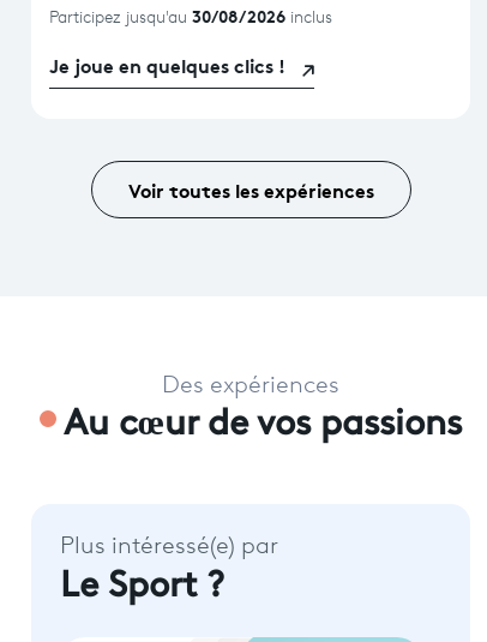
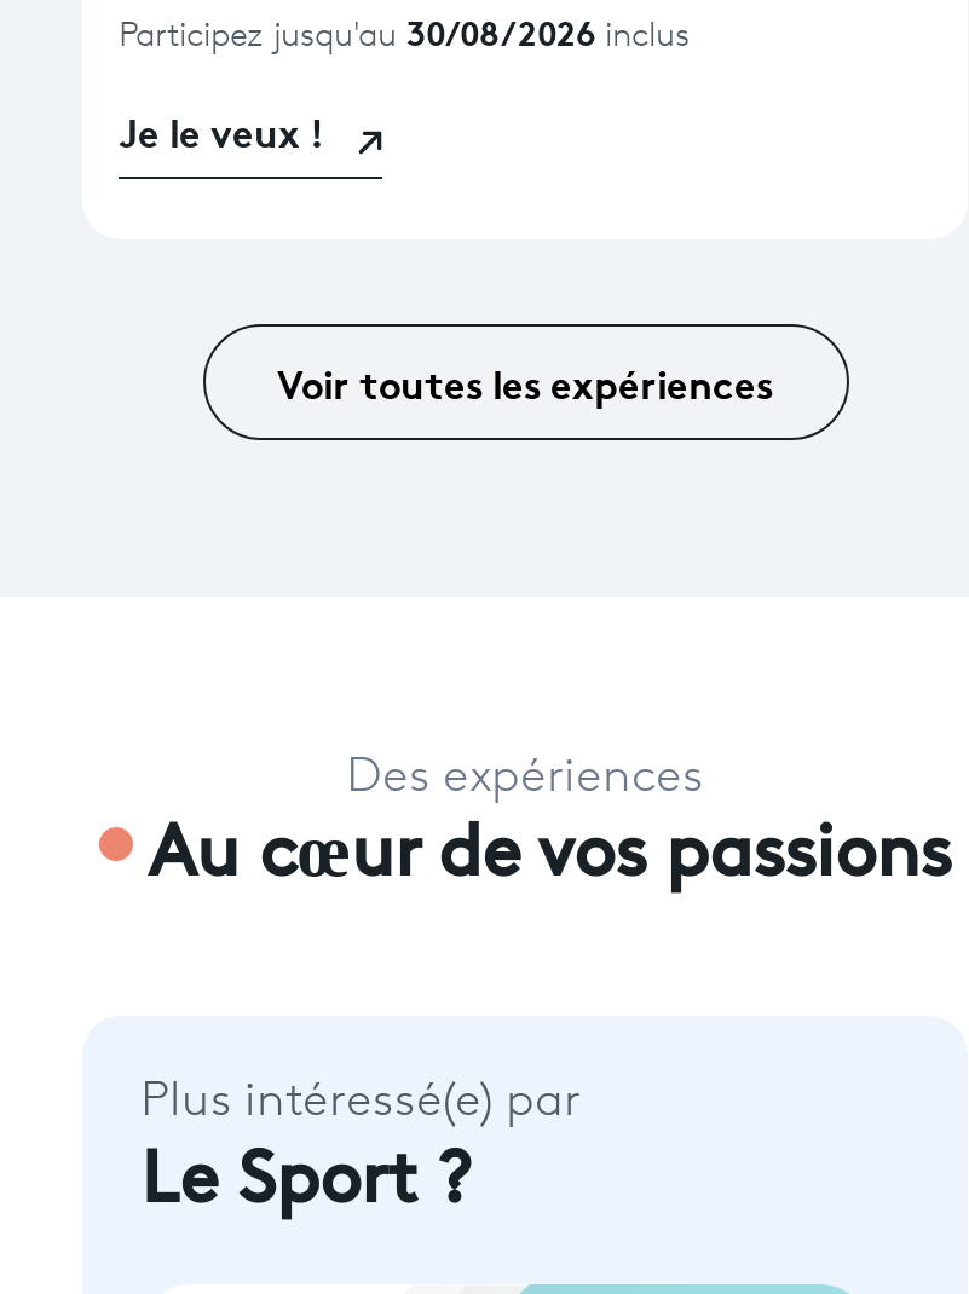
- Je joue en quelques clics !
+ Je le veux !
